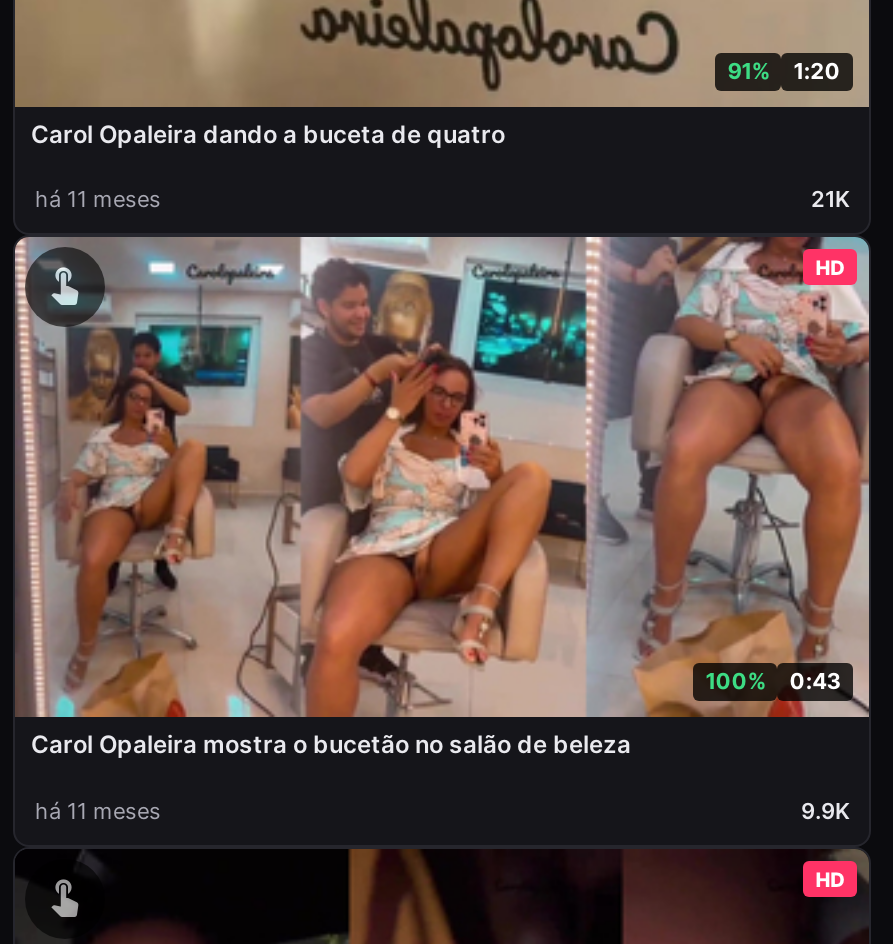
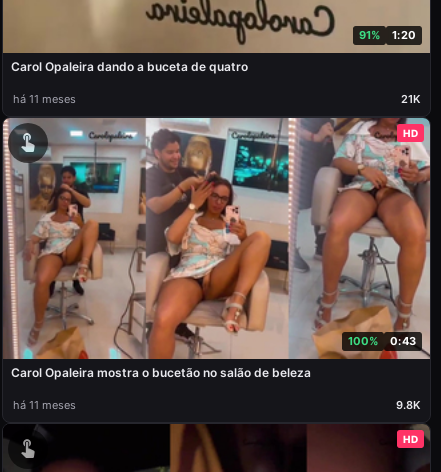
- 9.9K
+ 9.8K
